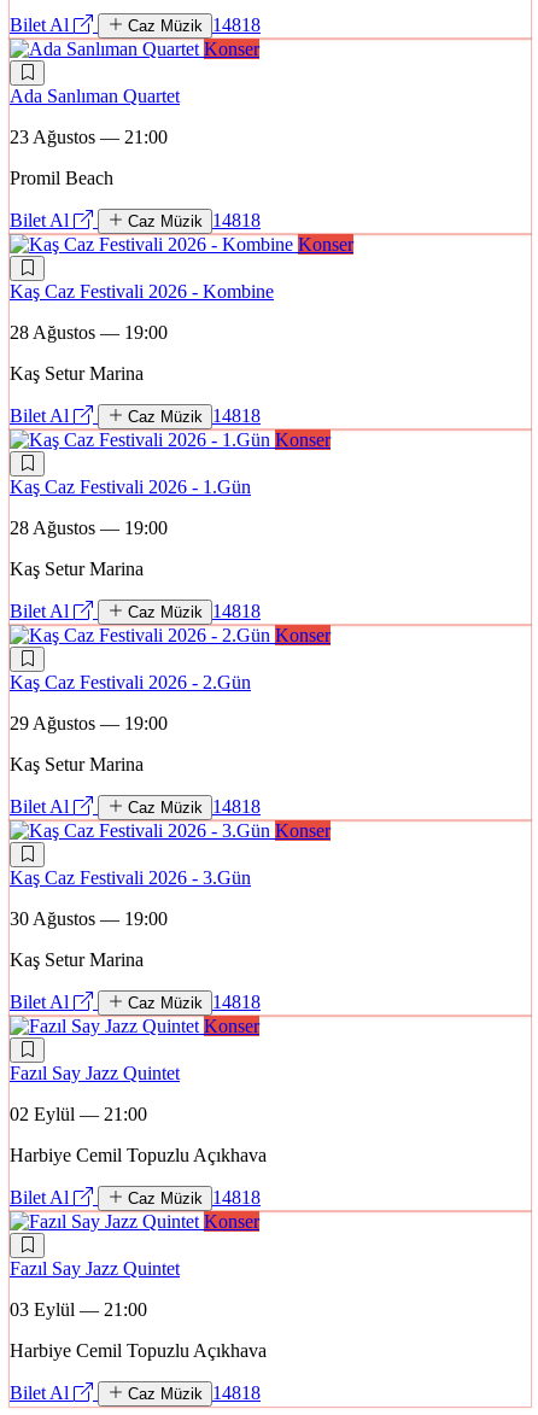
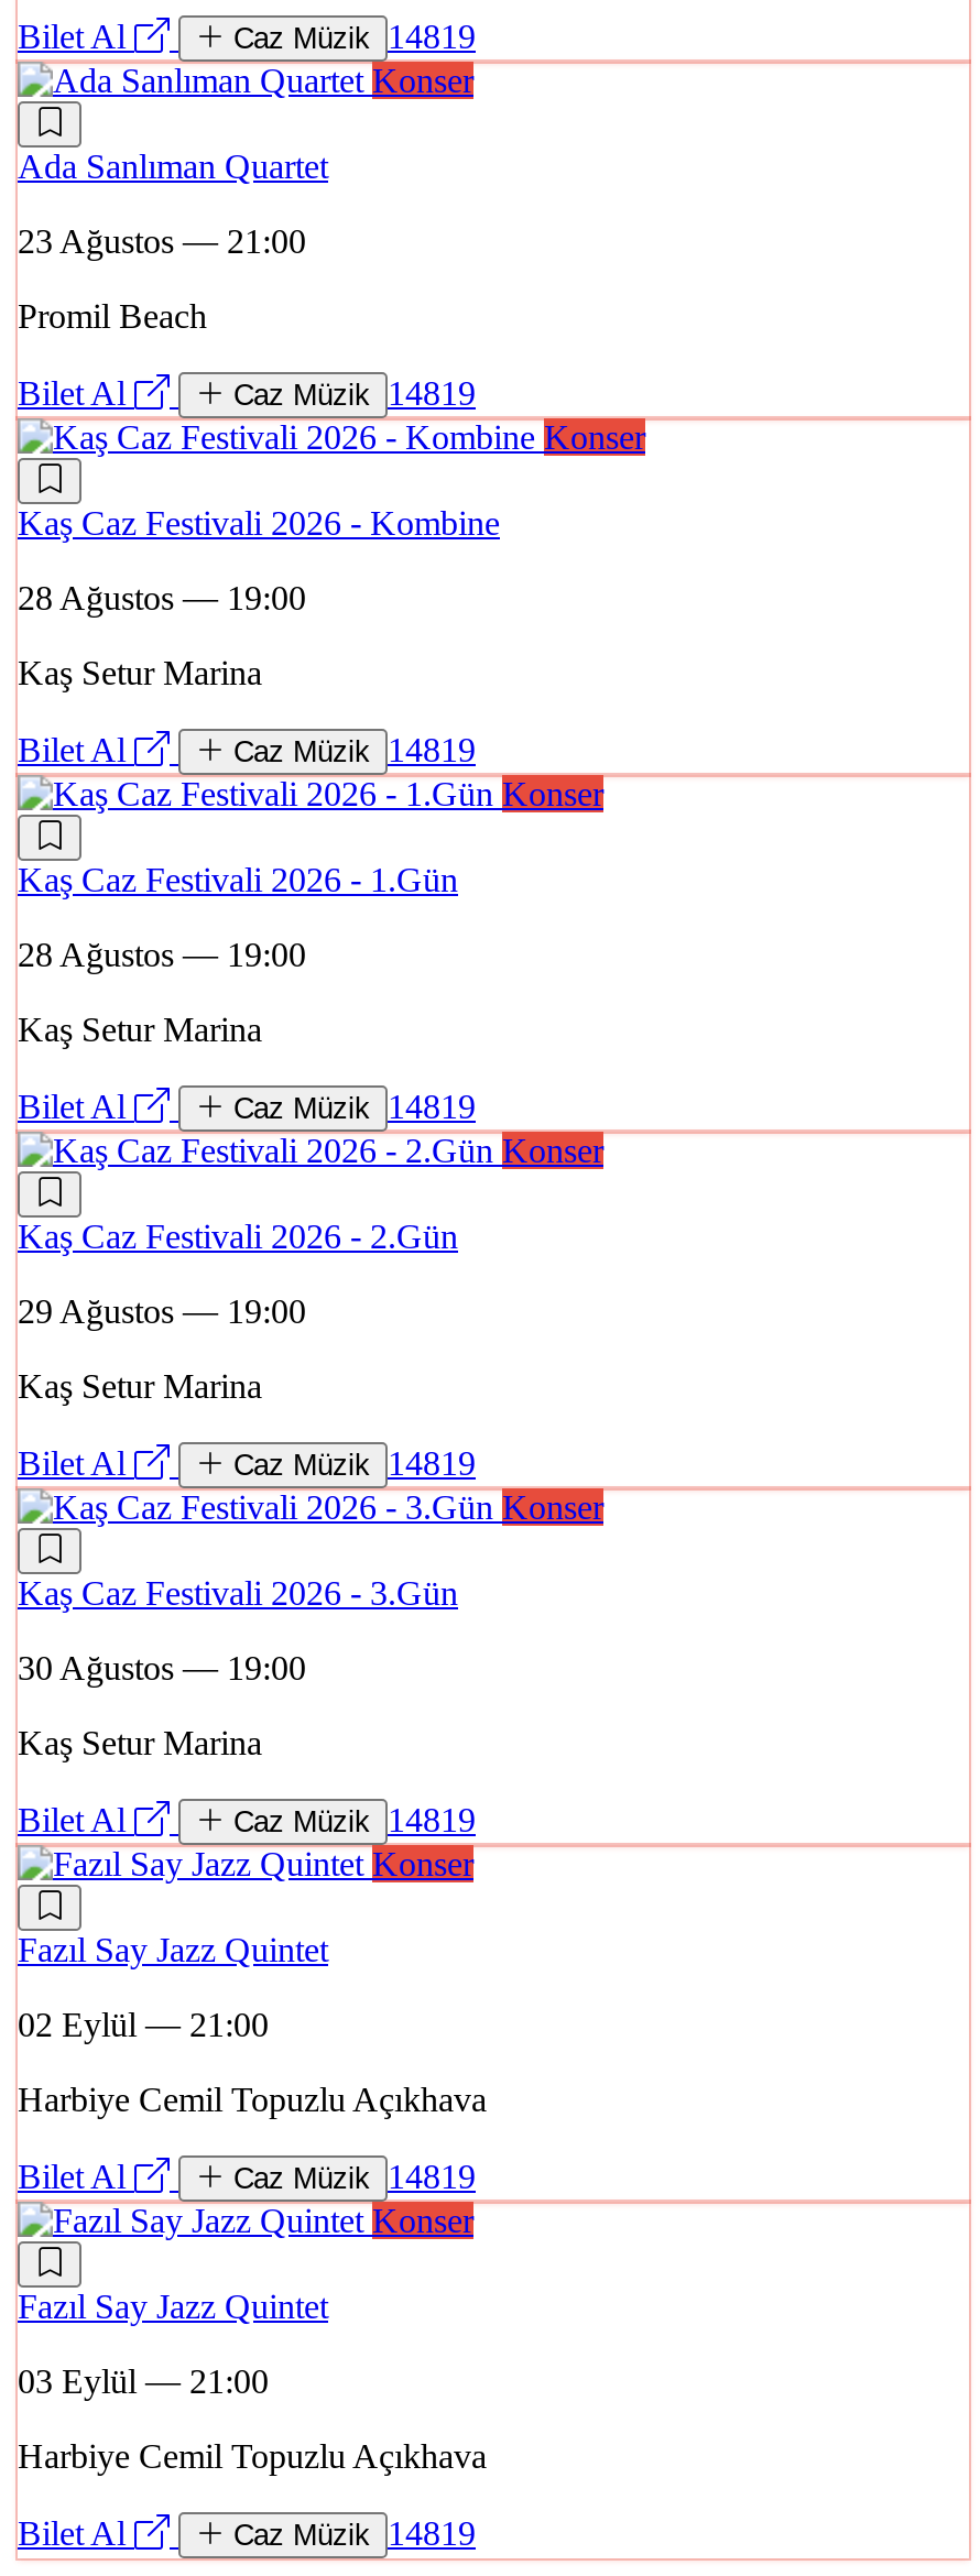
- Caz Müzik 14818
+ Caz Müzik 14819

- Caz Müzik 14818
+ Caz Müzik 14819

- Caz Müzik 14818
+ Caz Müzik 14819

- Caz Müzik 14818
+ Caz Müzik 14819

- Caz Müzik 14818
+ Caz Müzik 14819

- Caz Müzik 14818
+ Caz Müzik 14819

- Caz Müzik 14818
+ Caz Müzik 14819

- Caz Müzik 14818
+ Caz Müzik 14819
